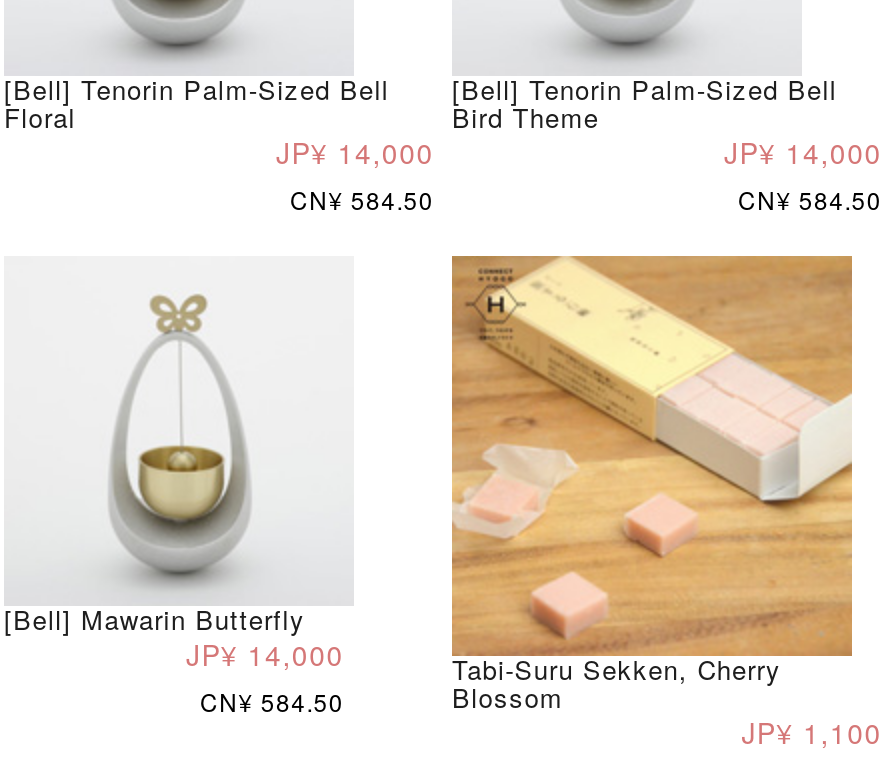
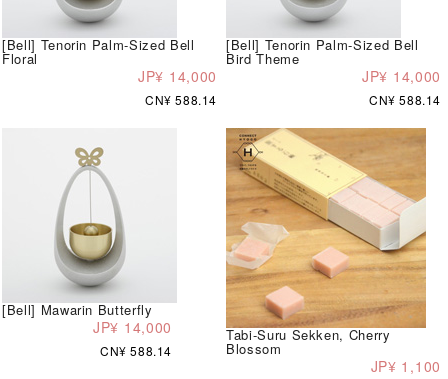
- CN¥ 584.50
+ CN¥ 588.14

- CN¥ 584.50
+ CN¥ 588.14

- CN¥ 584.50
+ CN¥ 588.14
